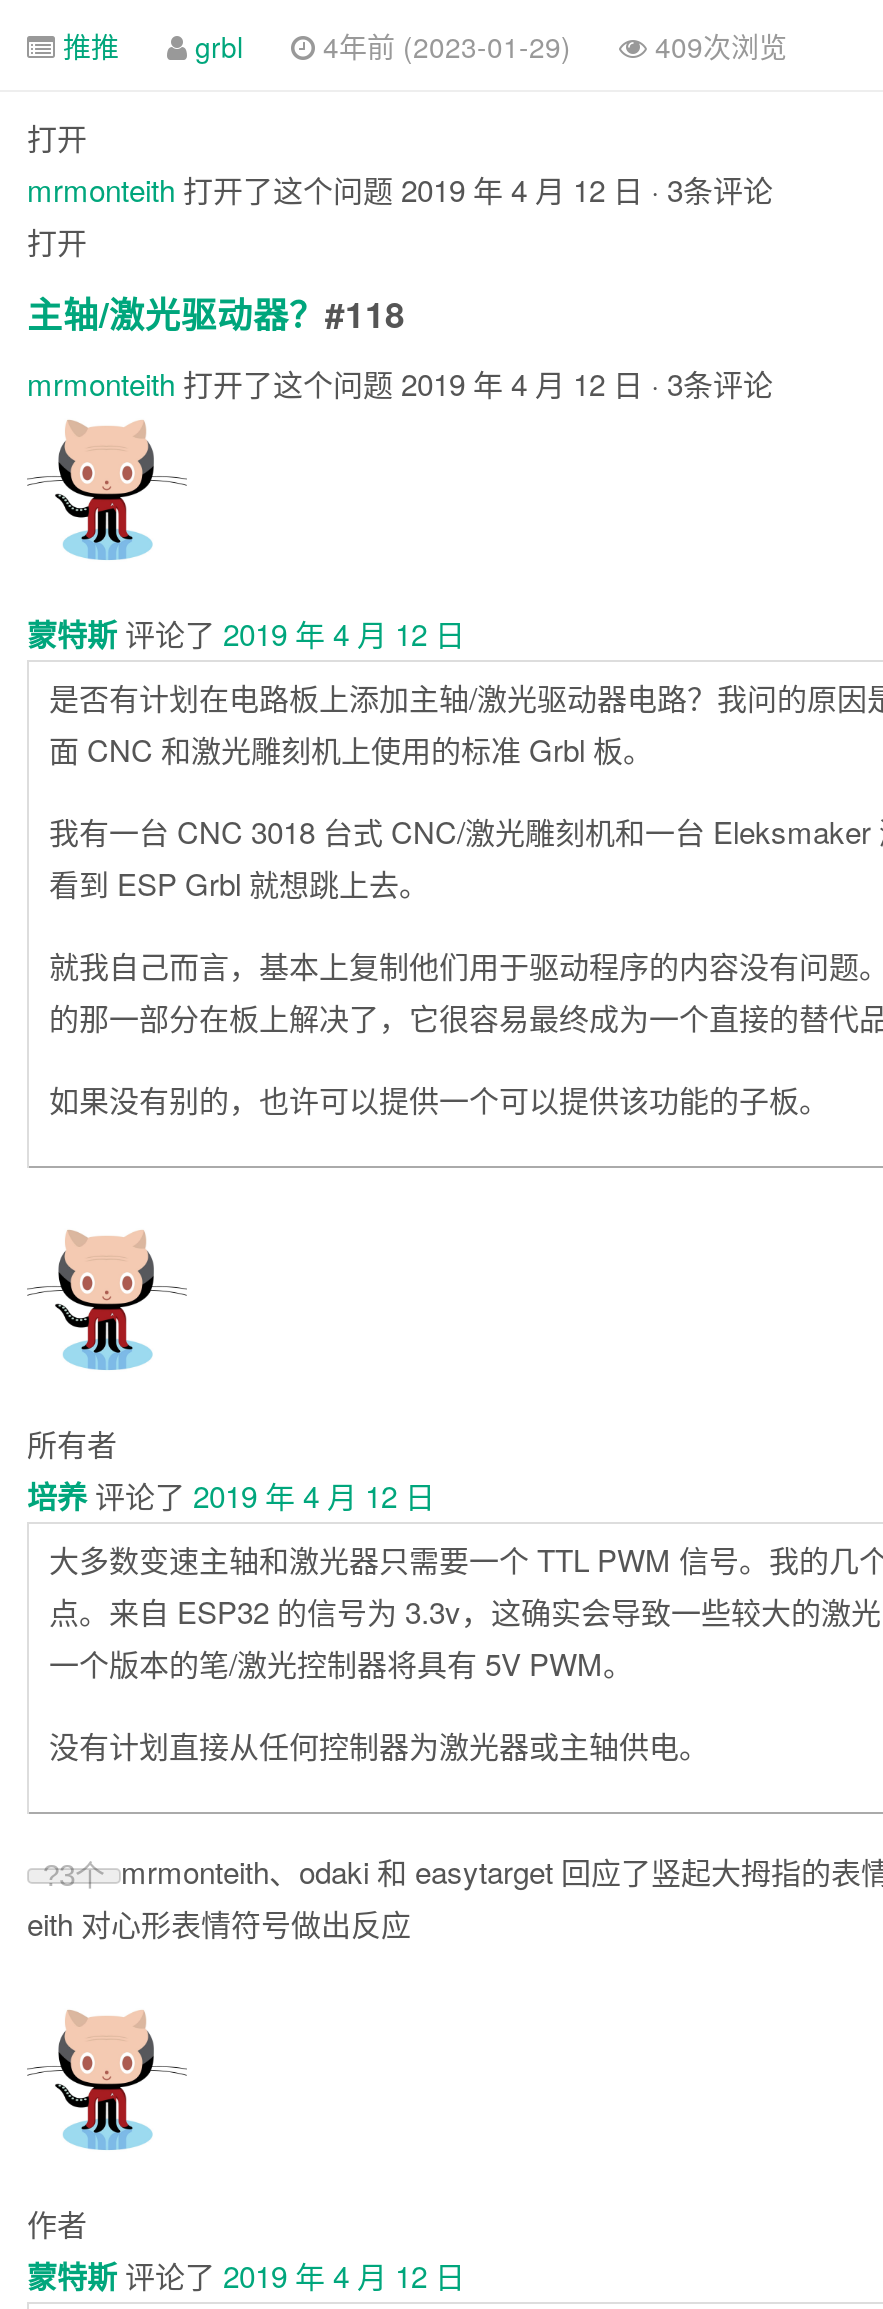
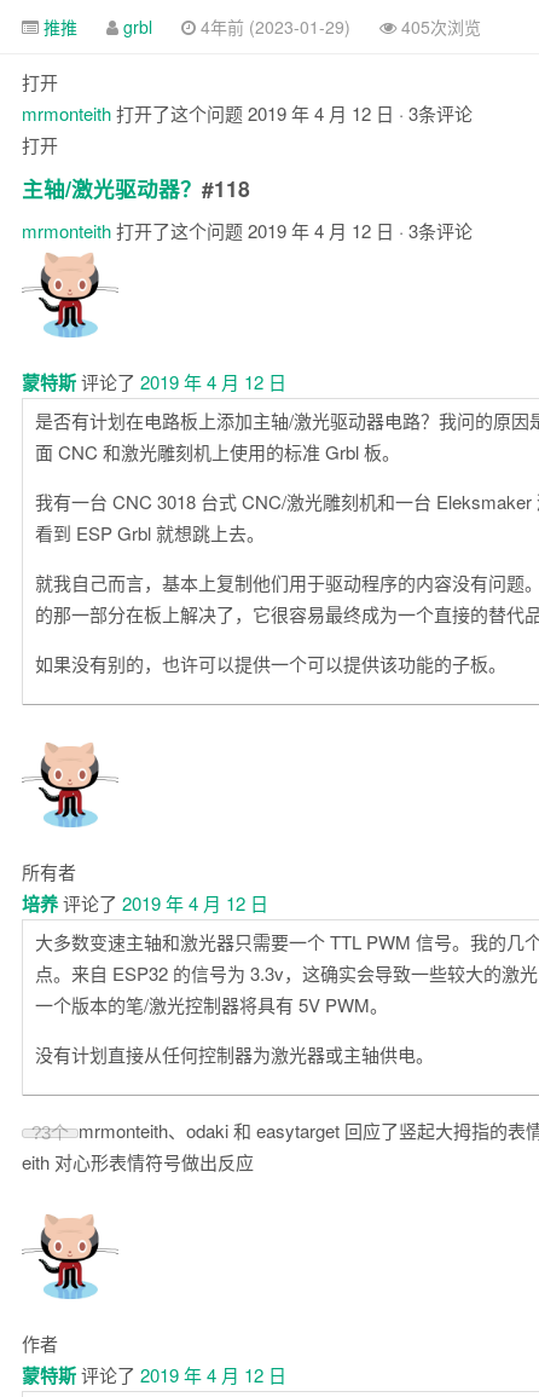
- 推推 grbl 4年前 (2023-01-29) 409次浏览
+ 推推 grbl 4年前 (2023-01-29) 405次浏览
